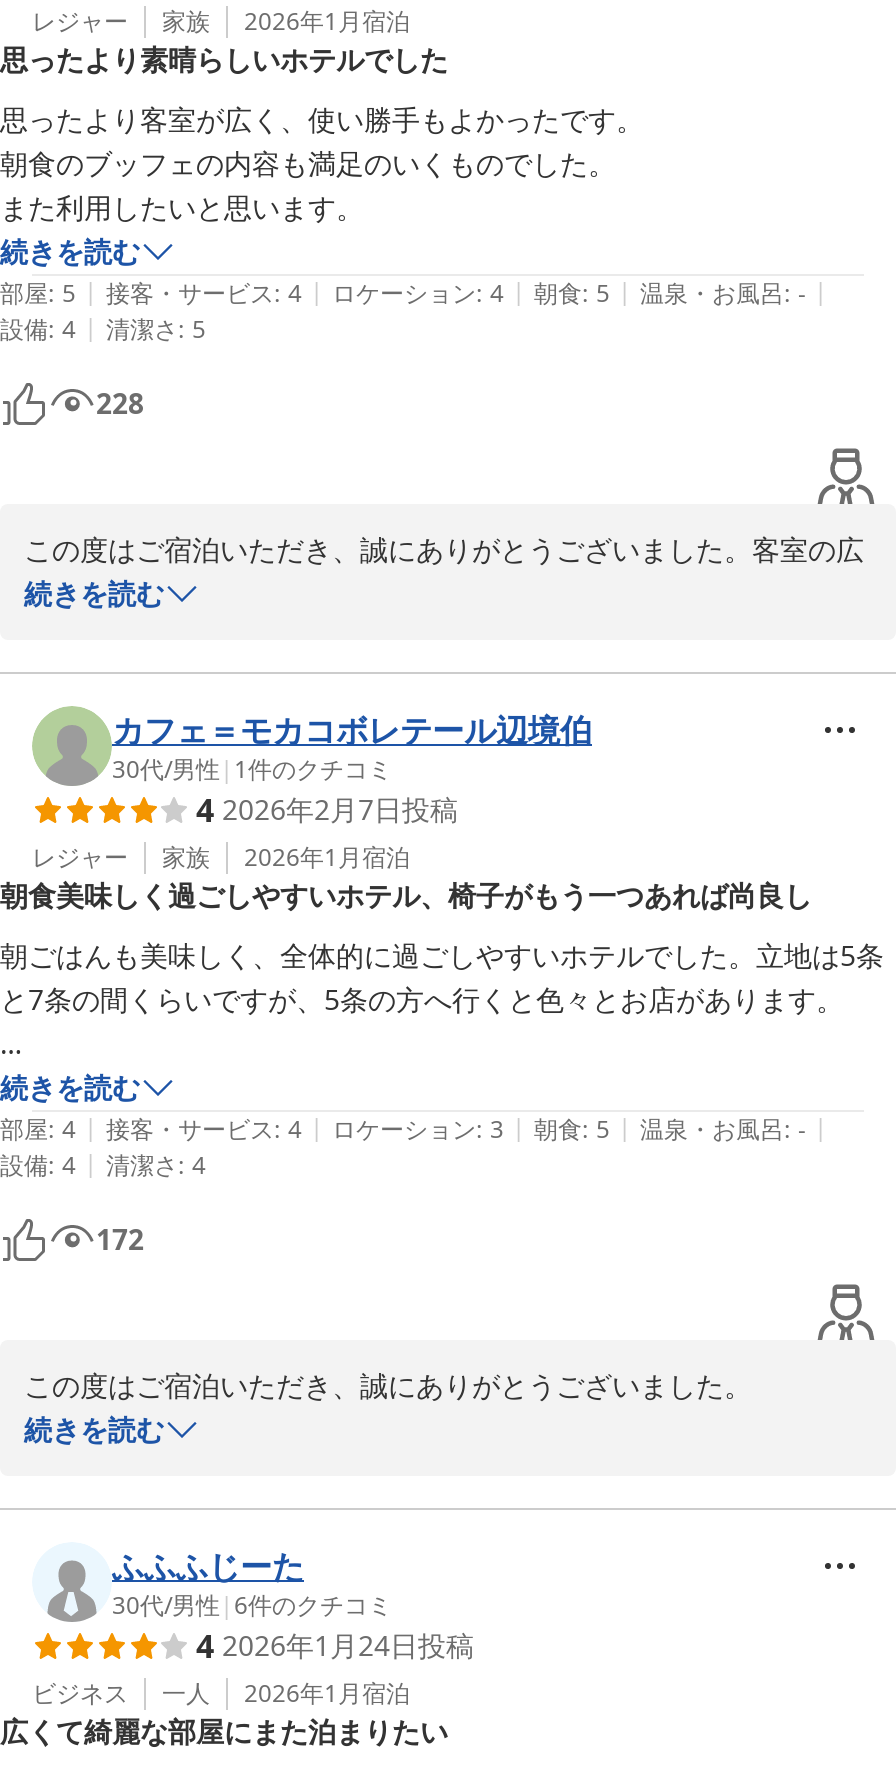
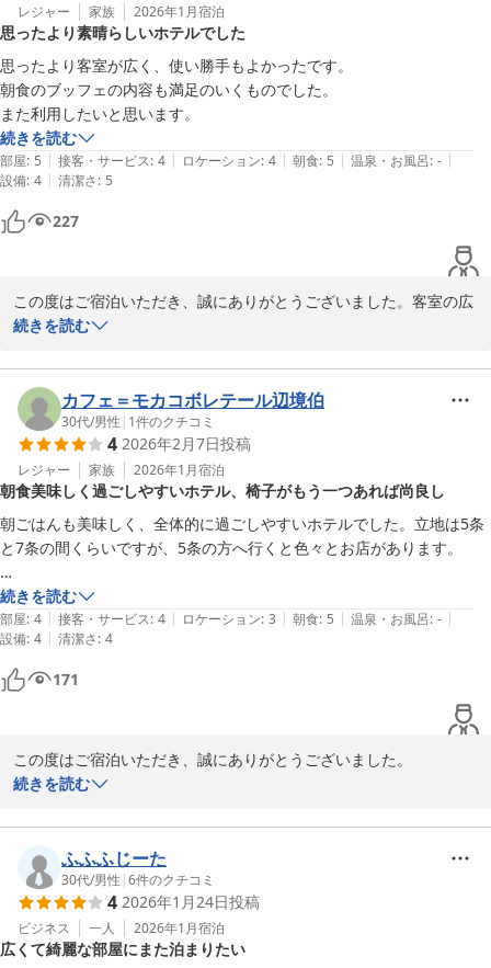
- 228
+ 227

- 172
+ 171
